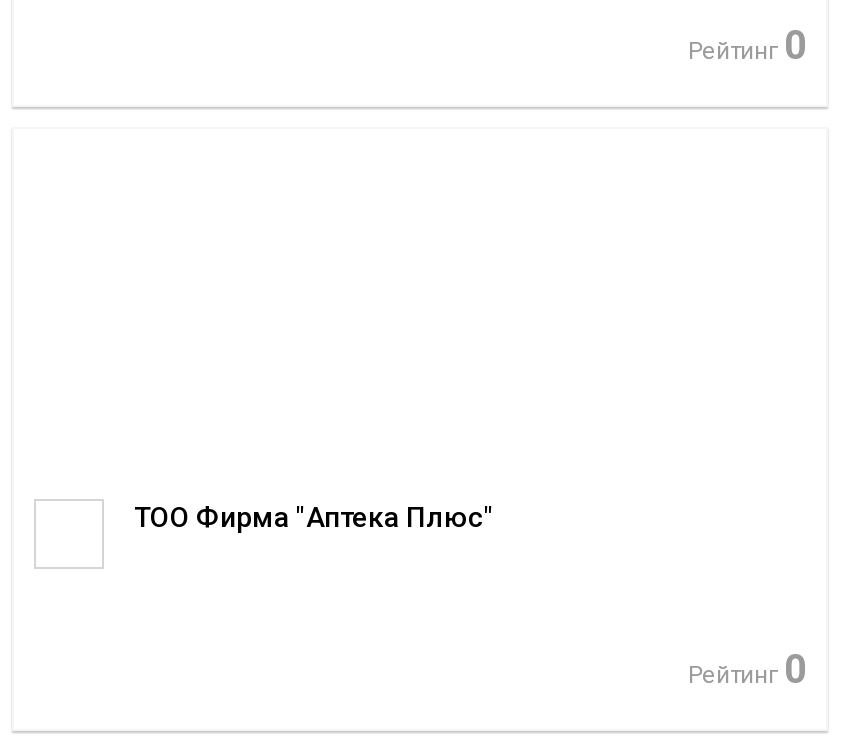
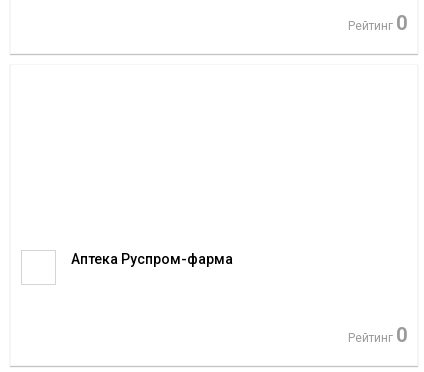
- ТОО Фирма "Аптека Плюс"
+ Аптека Руспром-фарма
